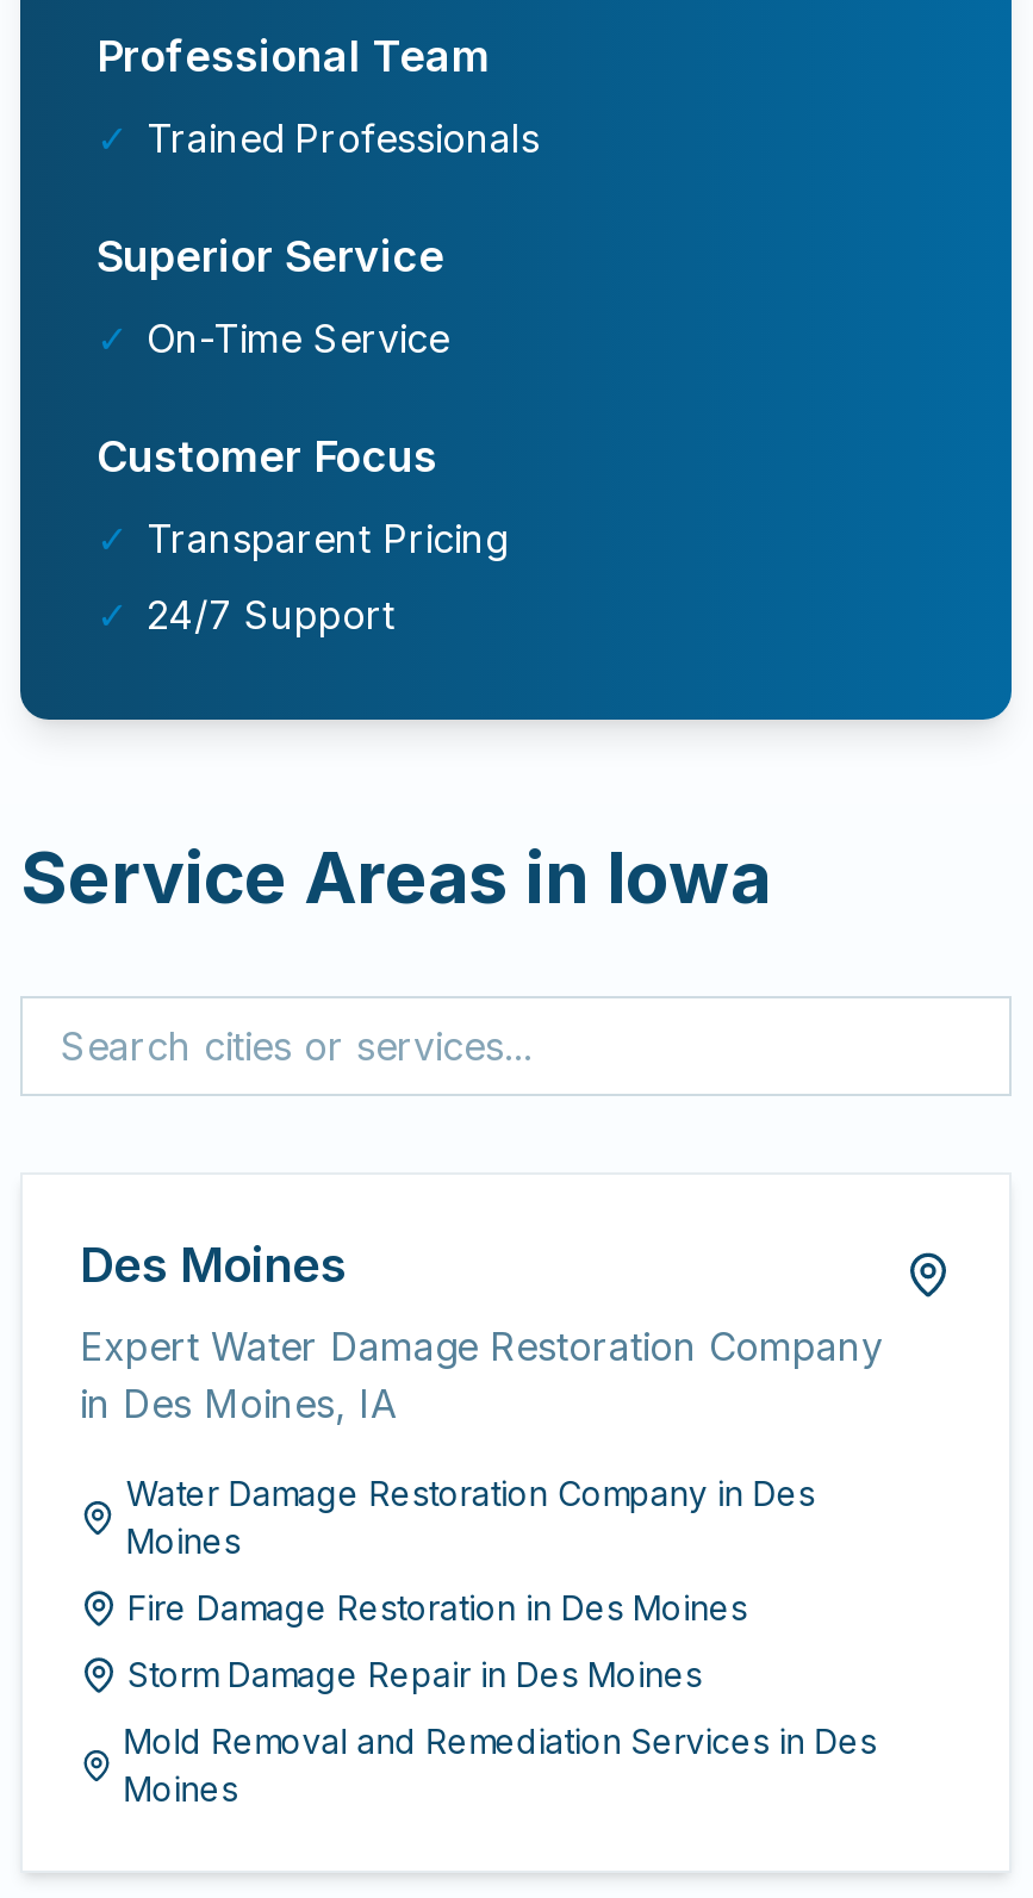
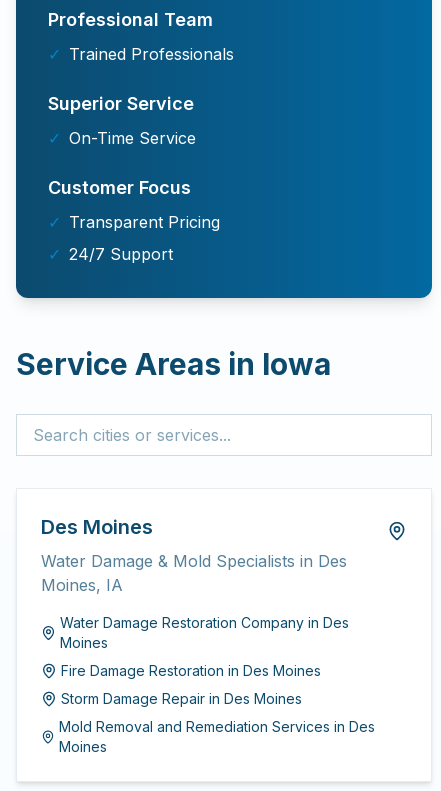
- Expert Water Damage Restoration Company
- in Des Moines, IA
+ Water Damage & Mold Specialists in Des
+ Moines, IA
